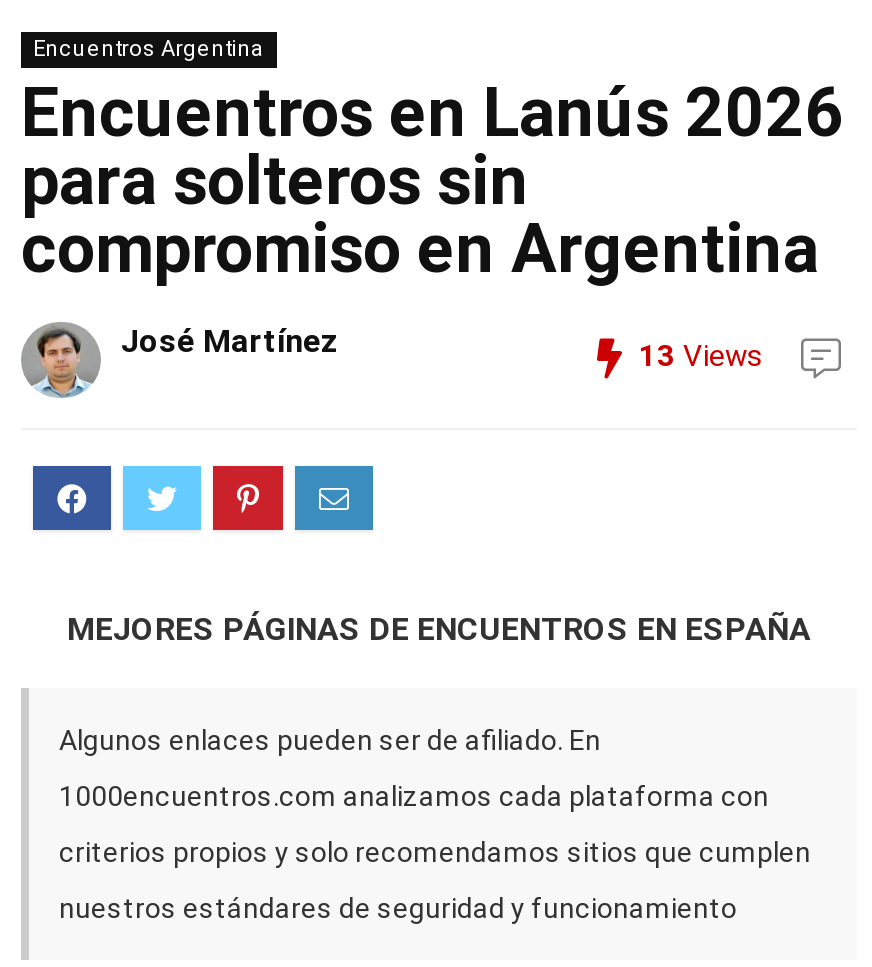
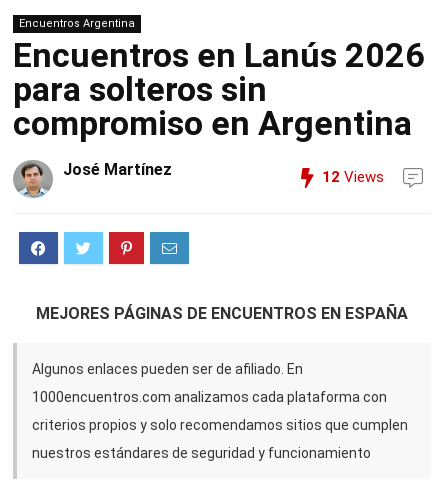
- 13 Views
+ 12 Views
